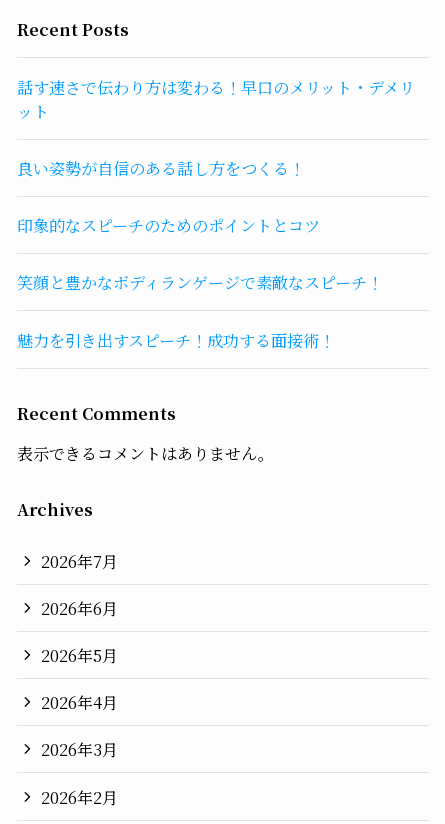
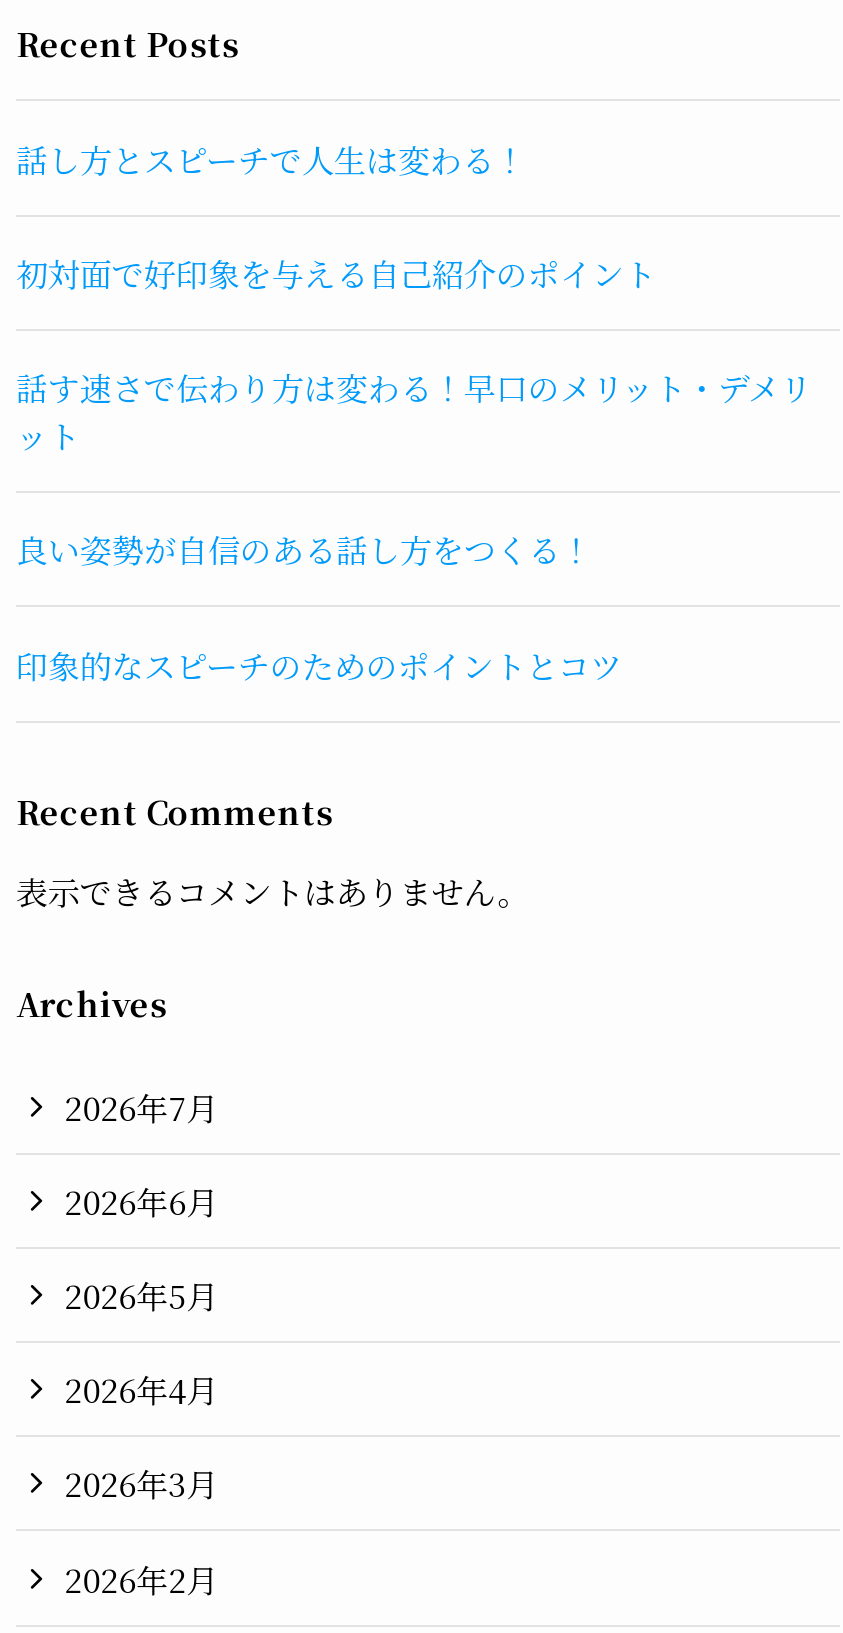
+ 話し方とスピーチで人生は変わる！
+ 初対面で好印象を与える自己紹介のポイント

moved down: 話す速さで伝わり方は変わる！早口のメリット・デメリ | ット | 良い姿勢が自信のある話し方をつくる！ | 印象的なスピーチのためのポイントとコツ

- 笑顔と豊かなボディランゲージで素敵なスピーチ！
- 魅力を引き出すスピーチ！成功する面接術！
